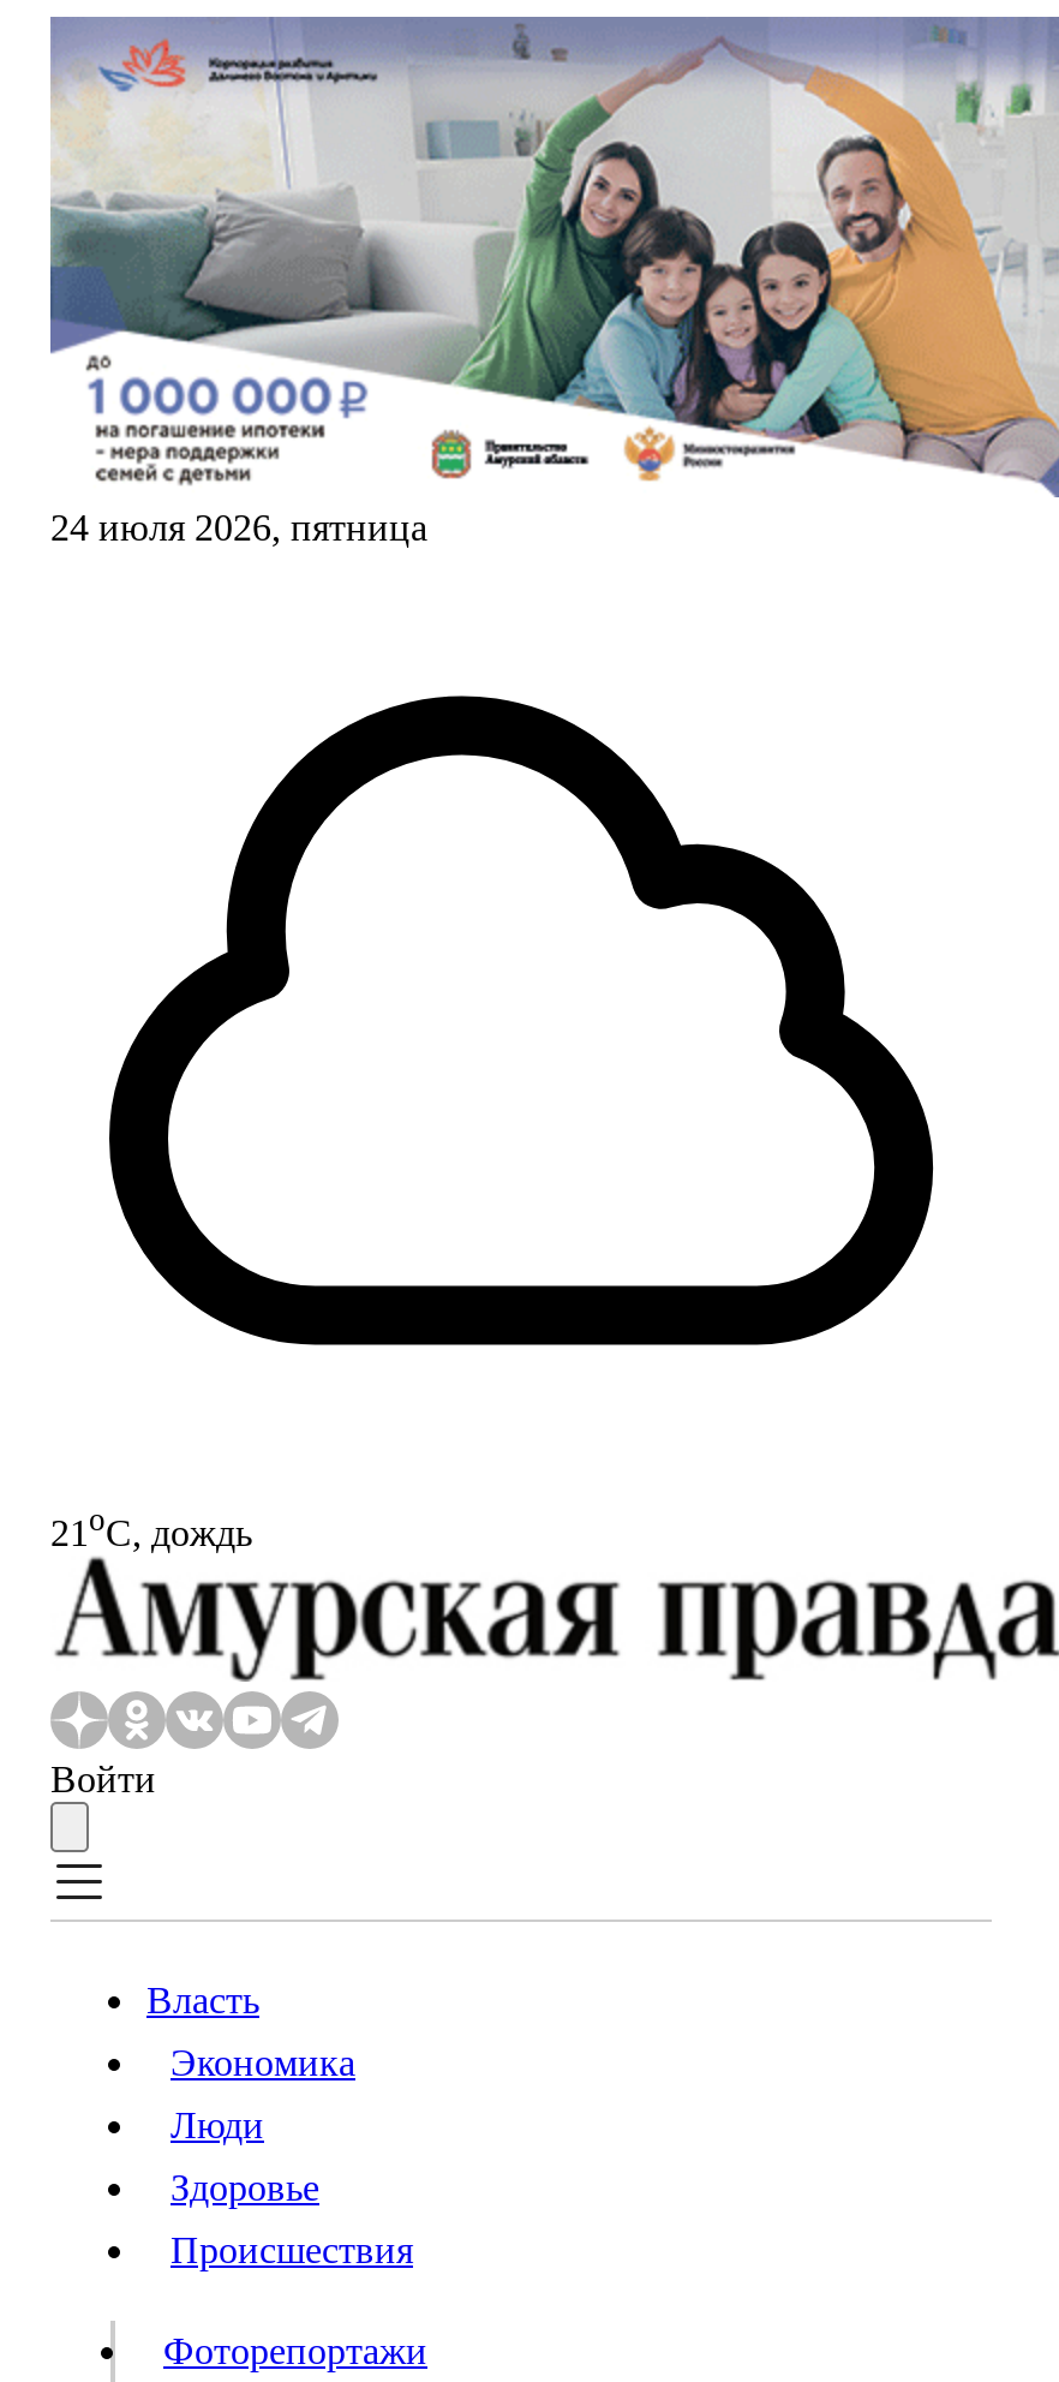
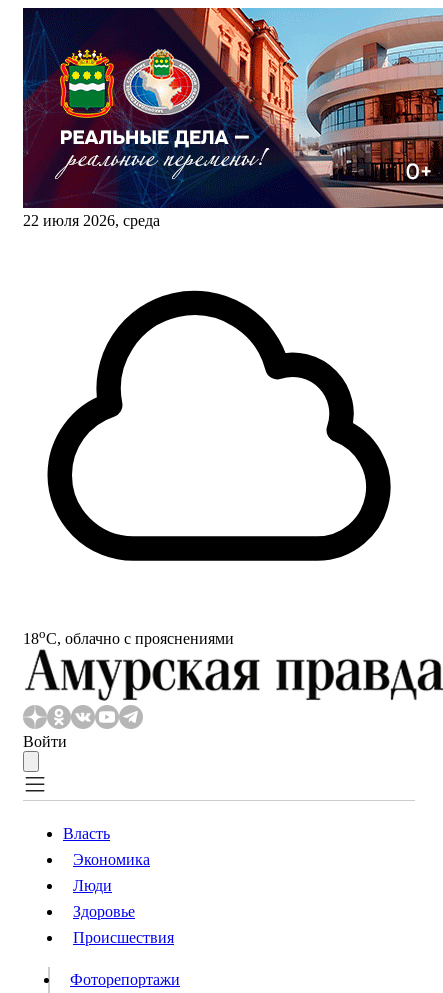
- [image]
- 24 июля 2026, пятница
+ [image]
+ 22 июля 2026, среда

- 21oС, дождь
+ 18oС, облачно с прояснениями
